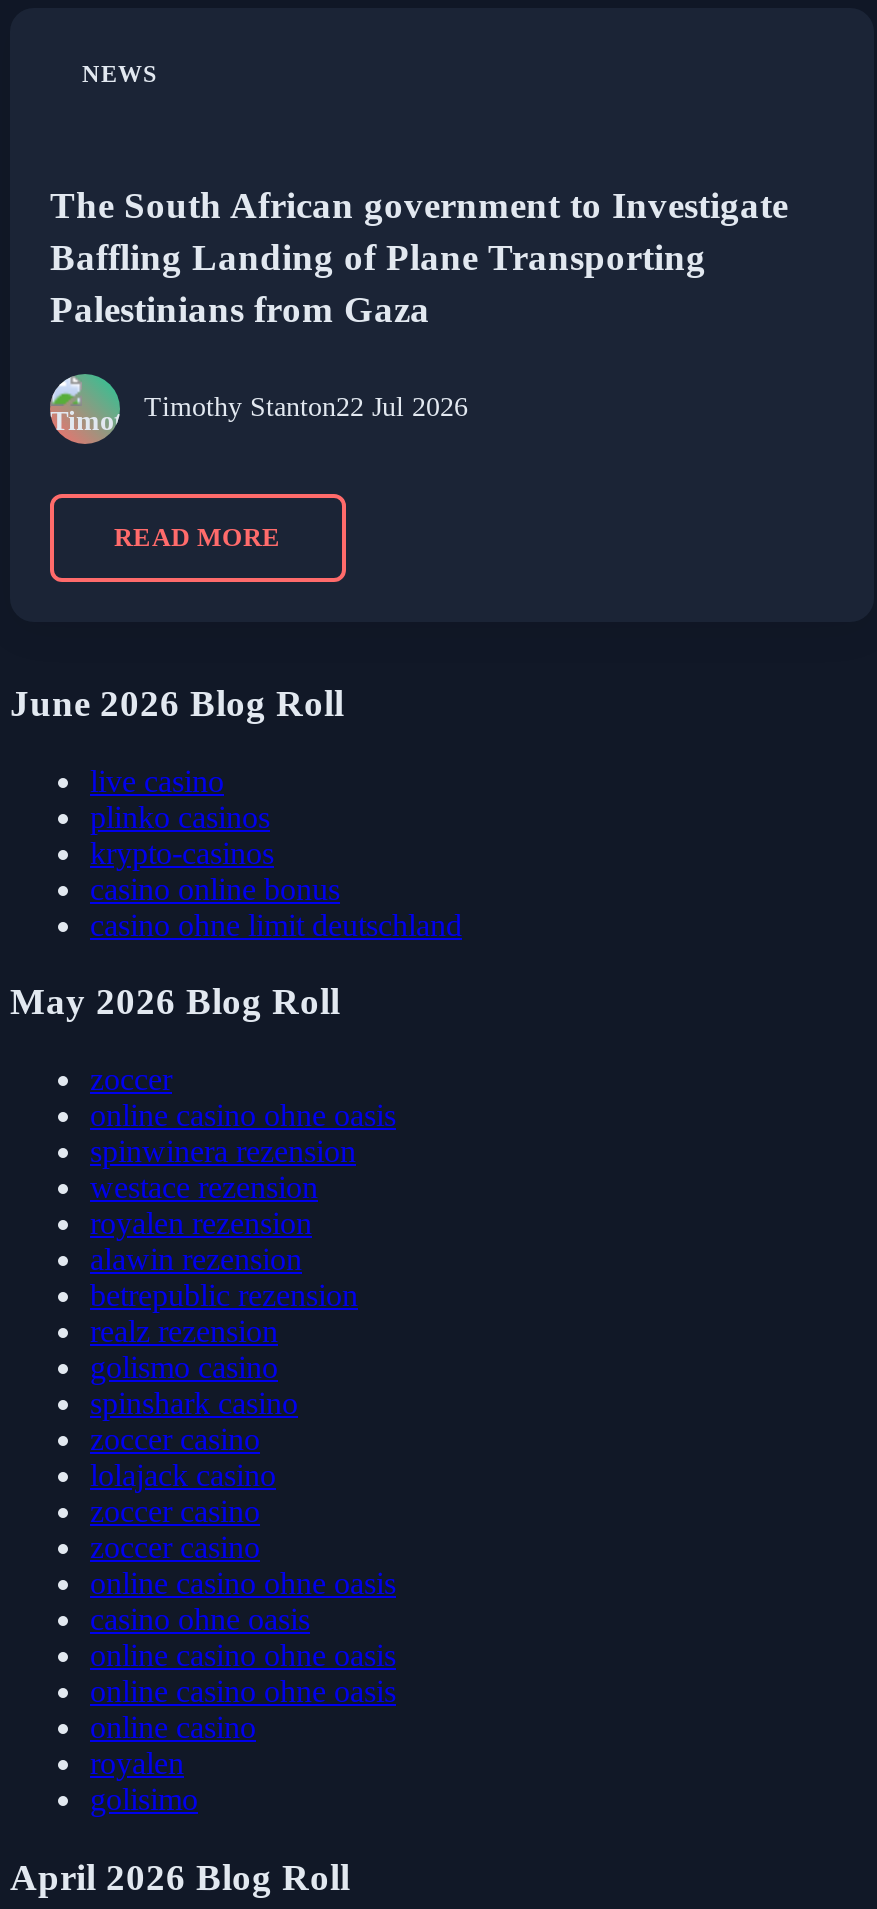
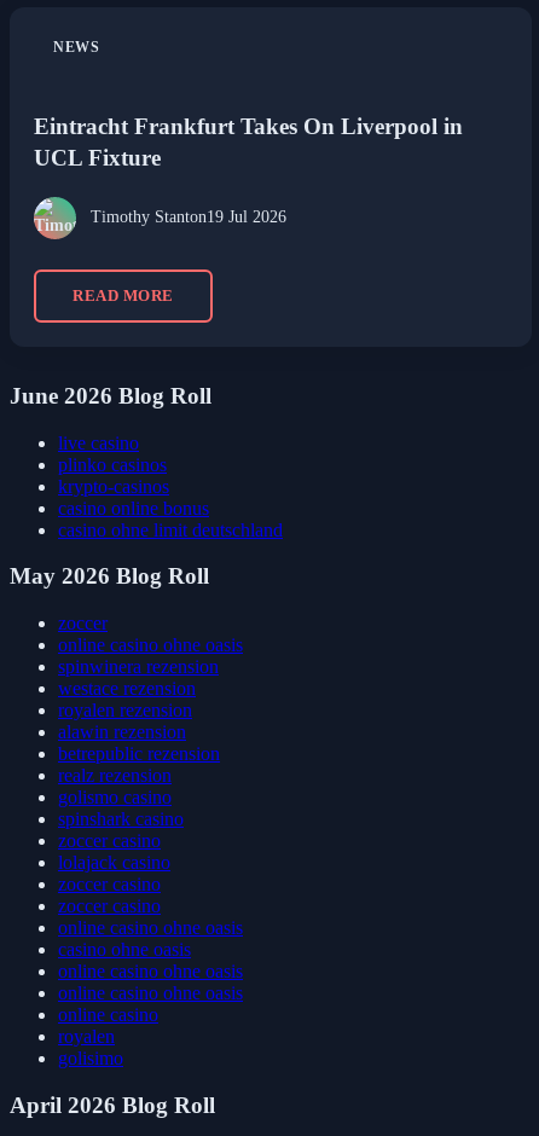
- The South African government to Investigate
- Baffling Landing of Plane Transporting
- Palestinians from Gaza
+ Eintracht Frankfurt Takes On Liverpool in
+ UCL Fixture

- Timothy Stanton22 Jul 2026
+ Timothy Stanton19 Jul 2026
